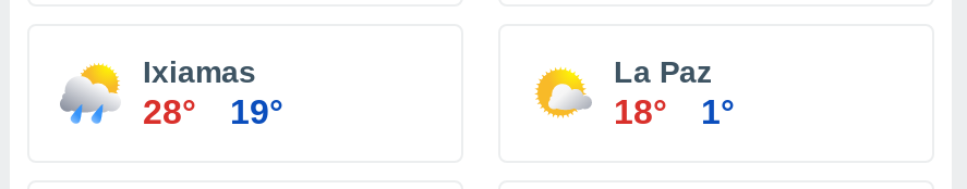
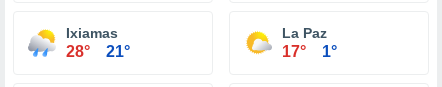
- 28° 19°
+ 28° 21°

- 18° 1°
+ 17° 1°
